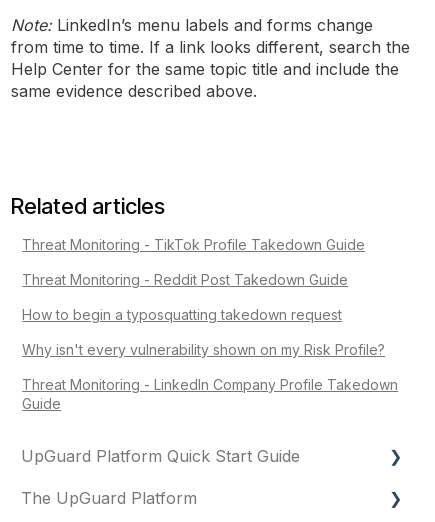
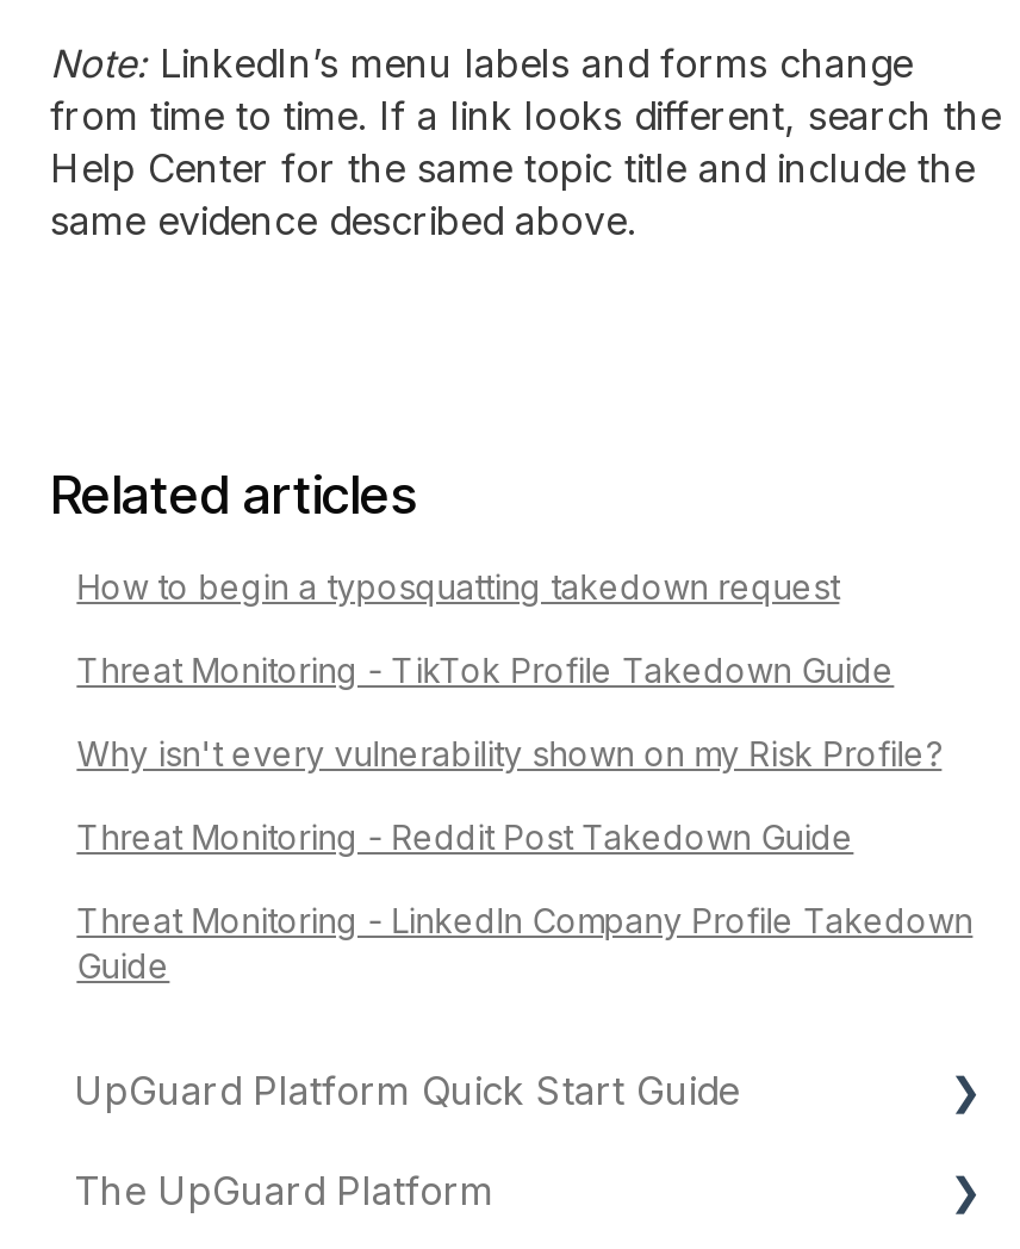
moved down: Threat Monitoring - TikTok Profile Takedown Guide

moved down: Threat Monitoring - Reddit Post Takedown Guide

moved up: How to begin a typosquatting takedown request

moved up: Why isn't every vulnerability shown on my Risk Profile?
